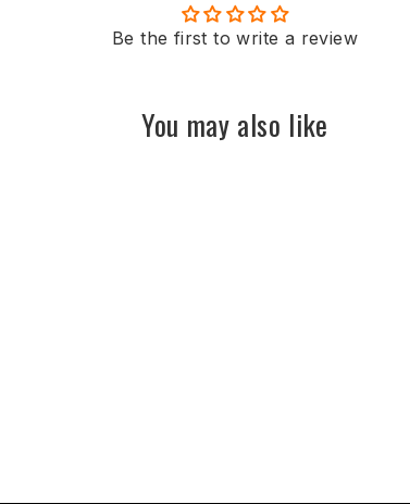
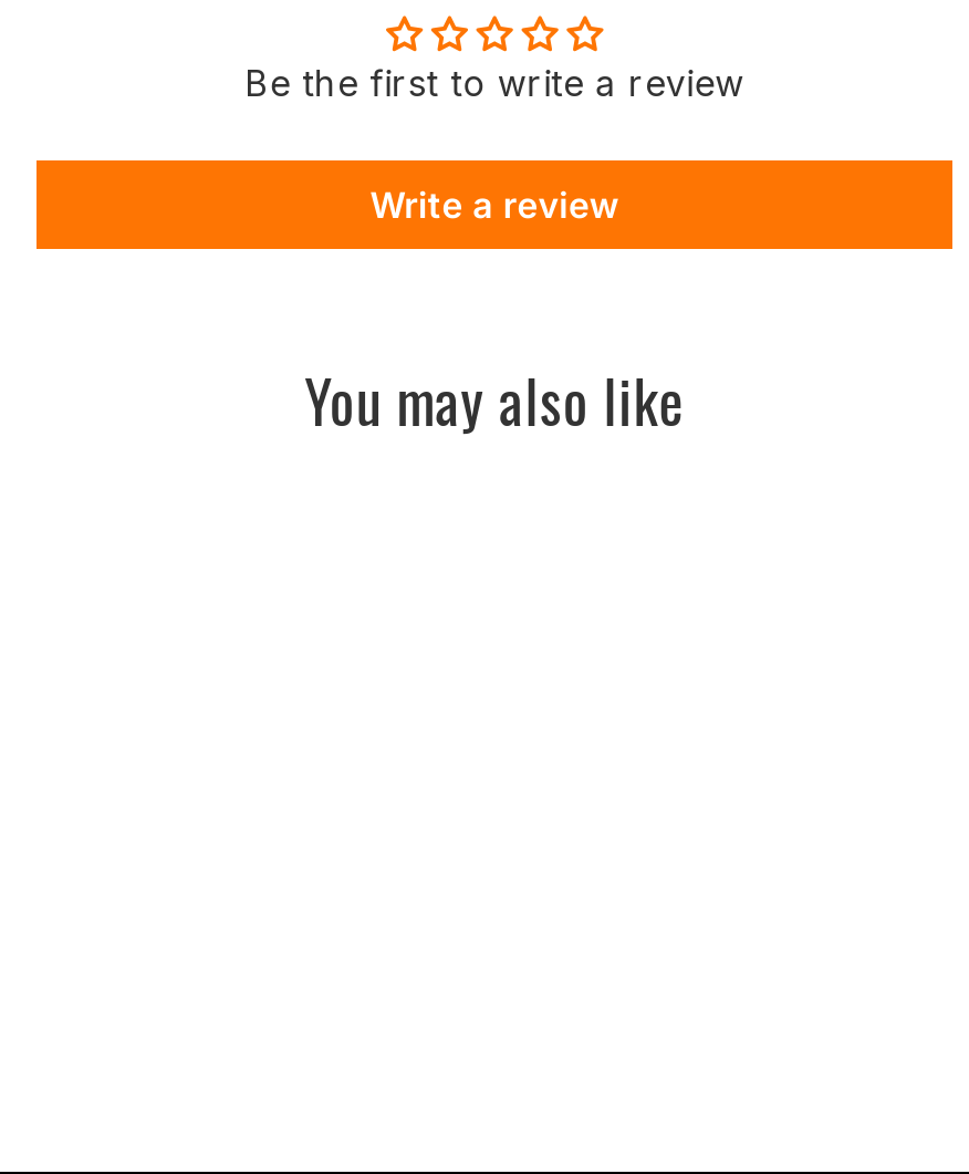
+ Write a review
